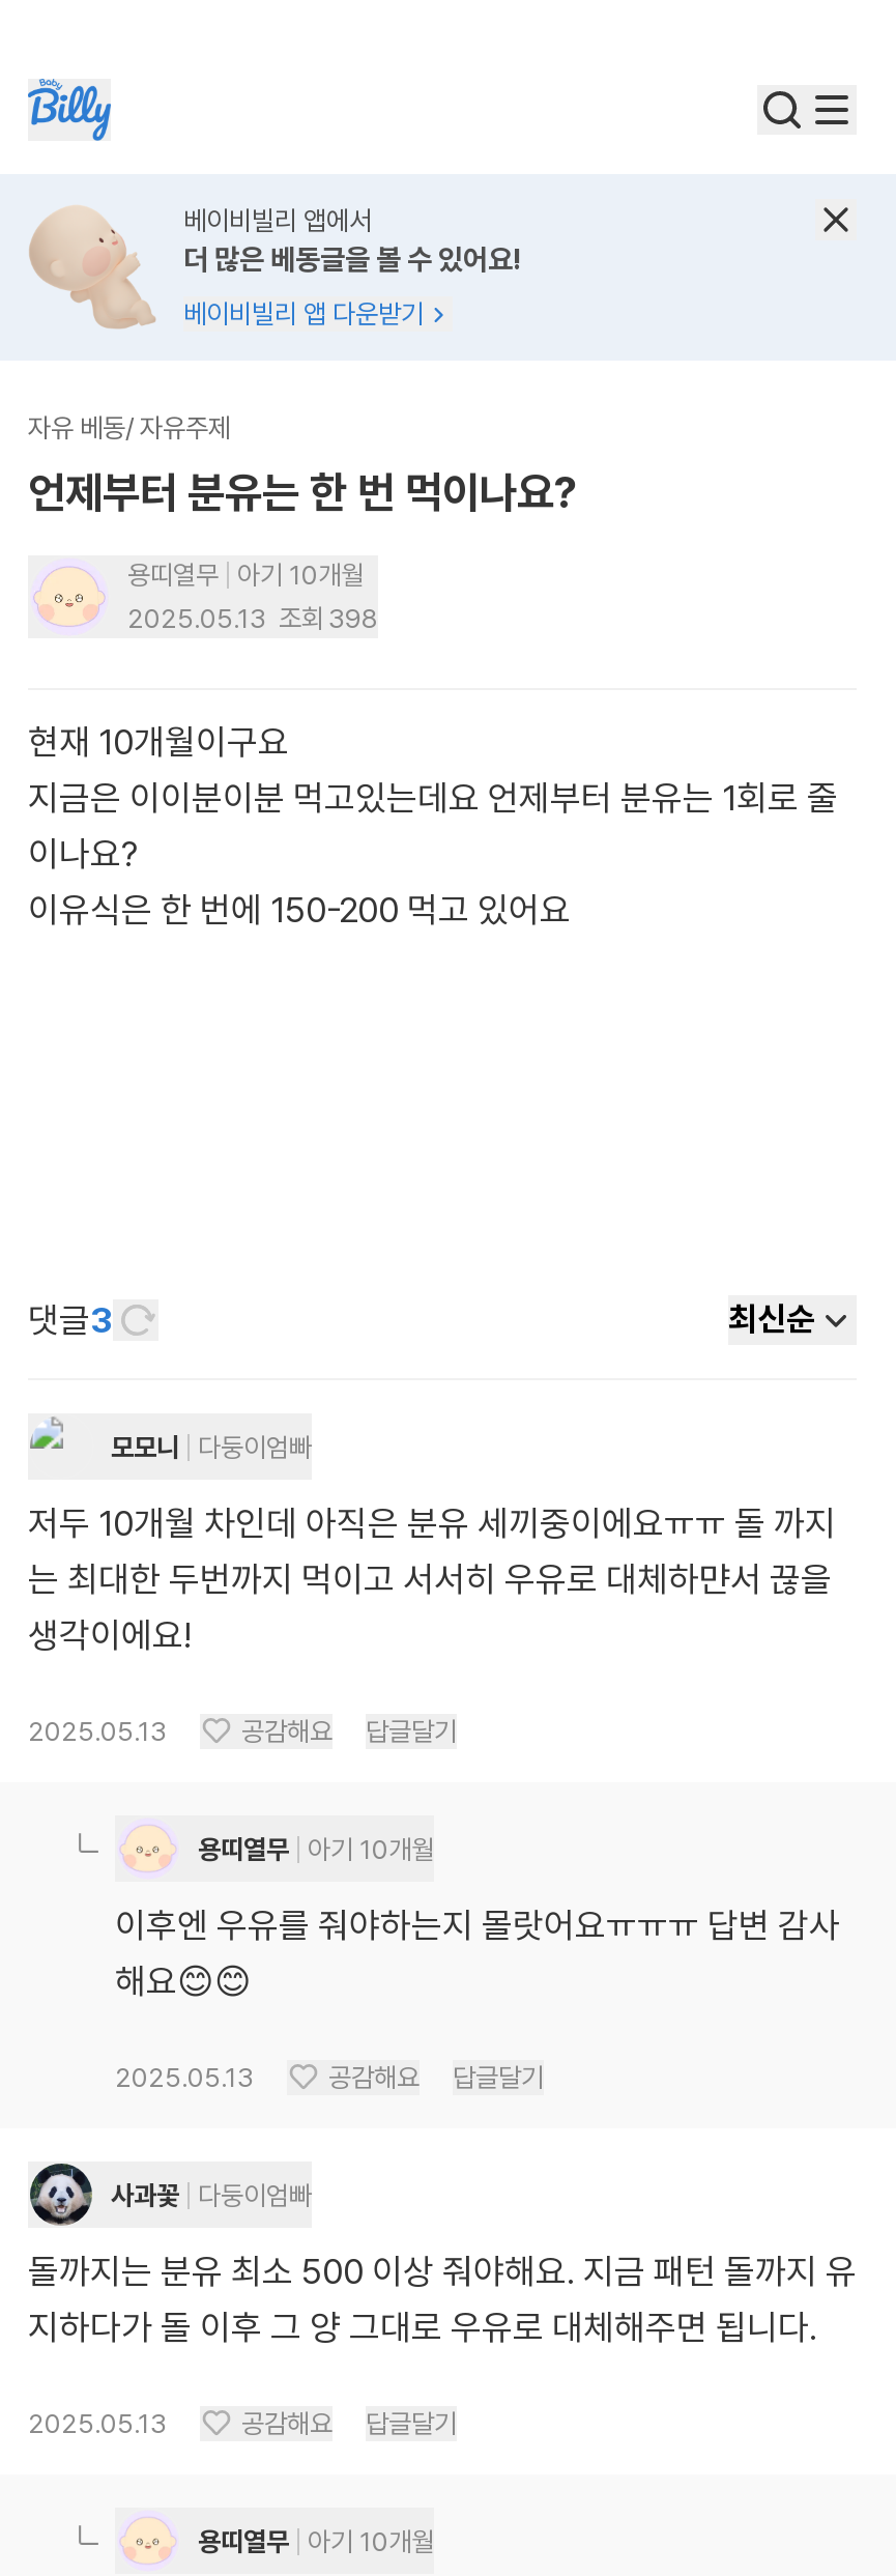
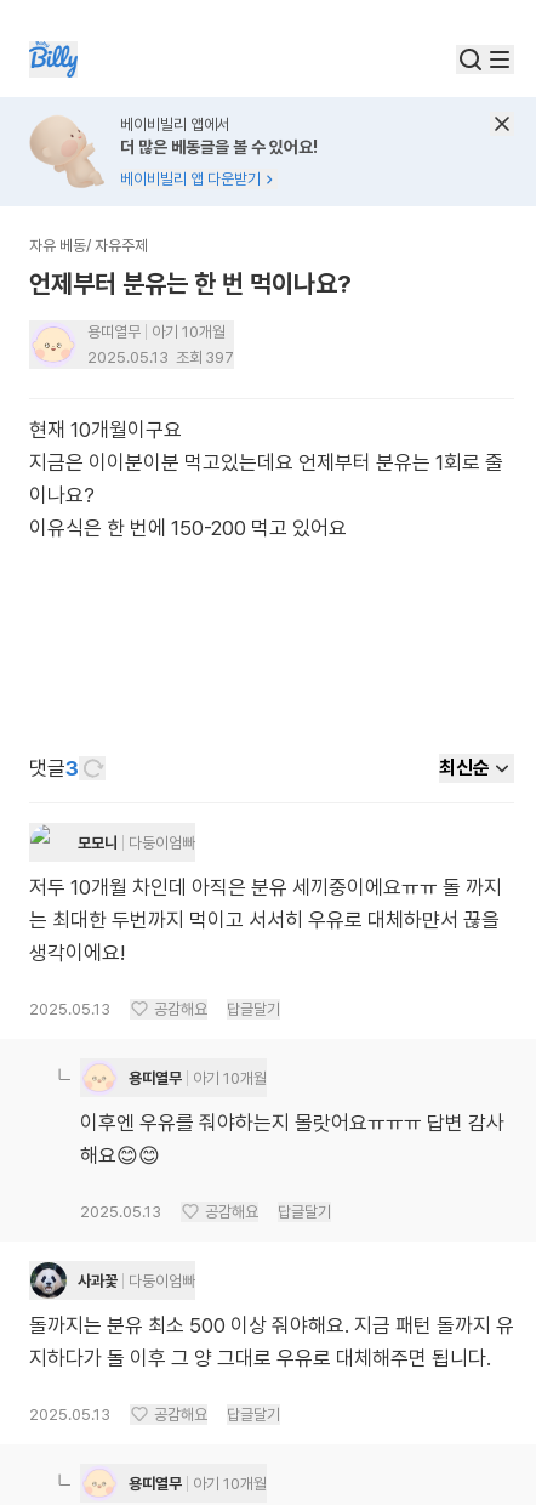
- 2025.05.13 조회 398
+ 2025.05.13 조회 397
